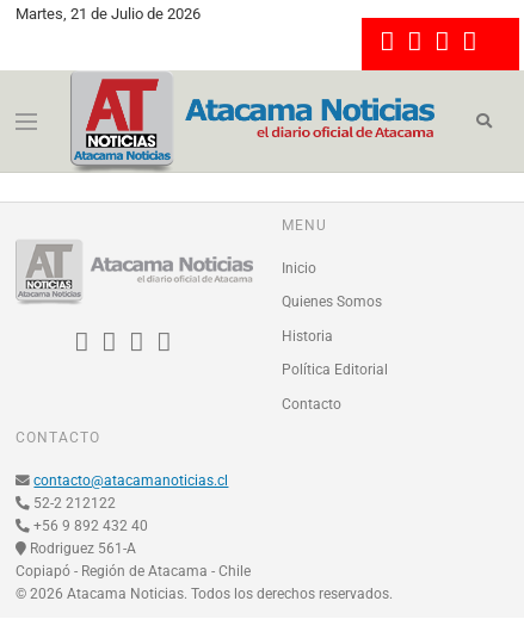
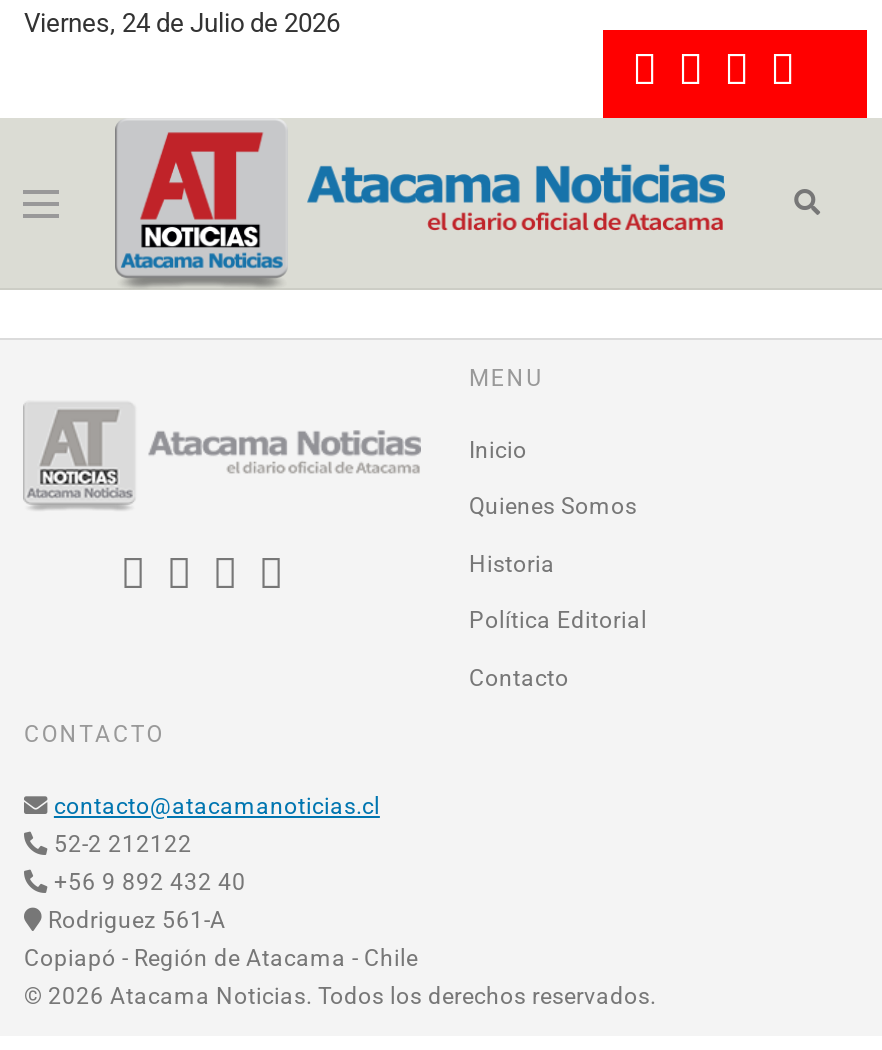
- Martes, 21 de Julio de 2026
+ Viernes, 24 de Julio de 2026
